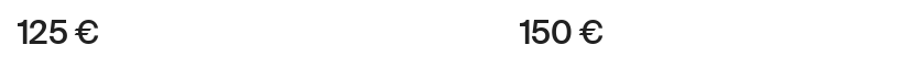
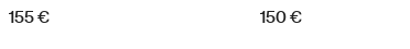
- 125 €
+ 155 €
